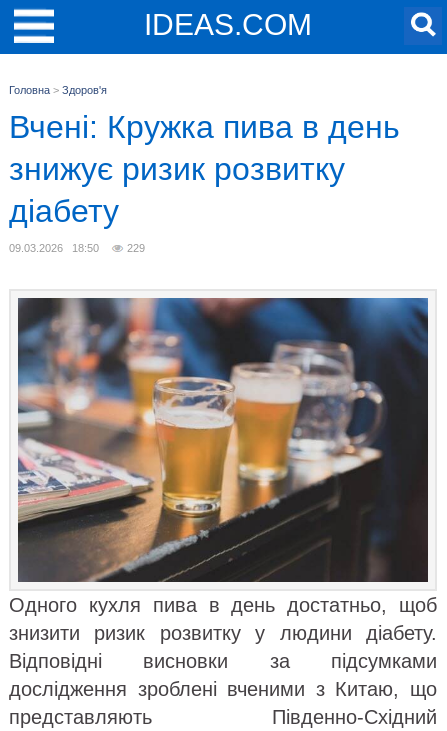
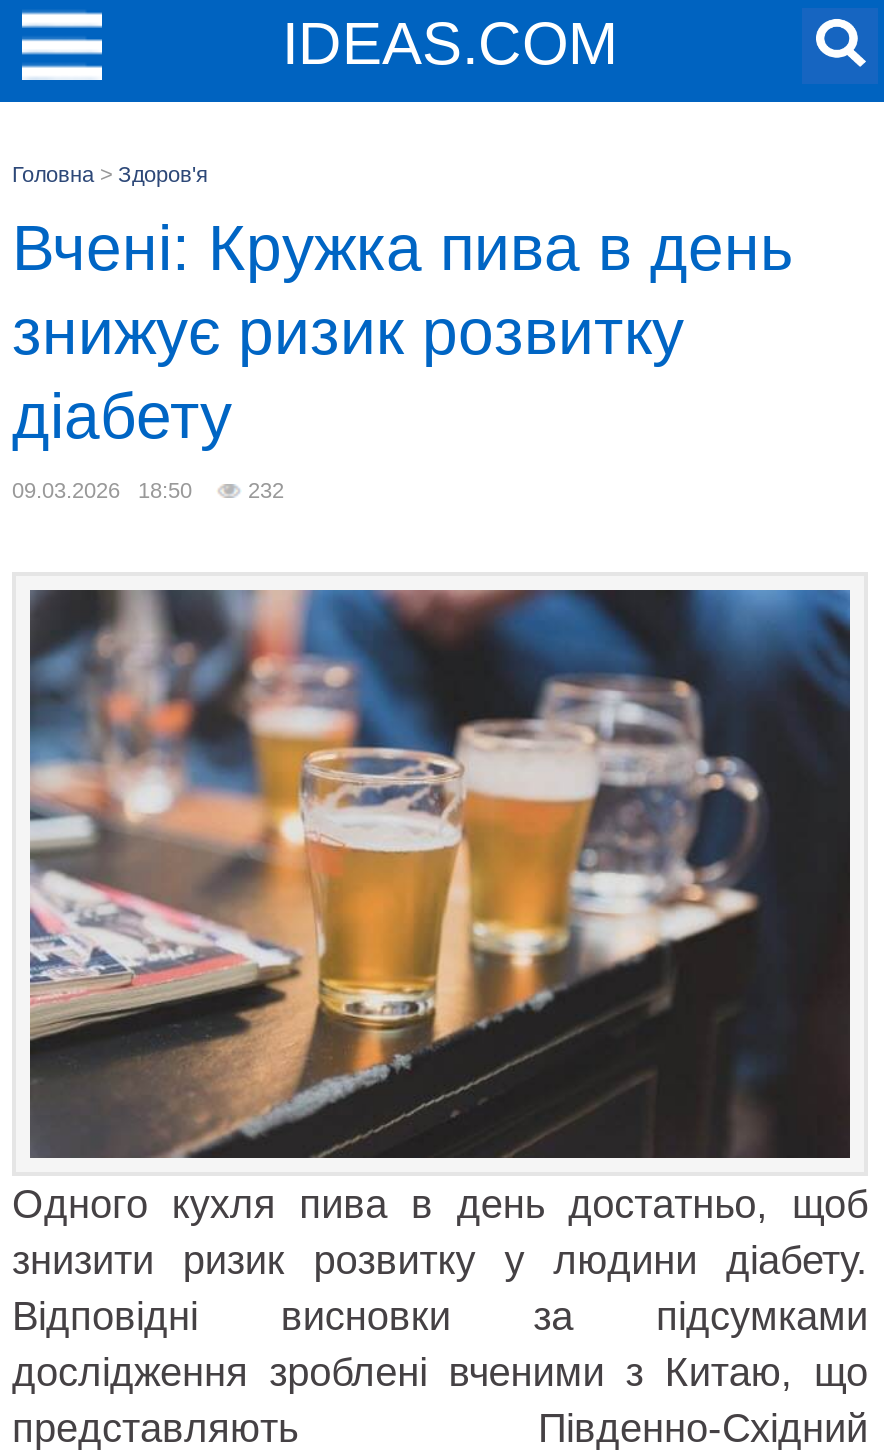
- 09.03.2026 18:50 229
+ 09.03.2026 18:50 232
